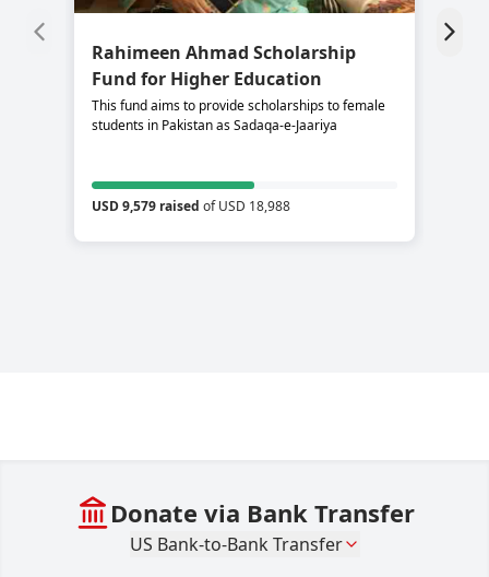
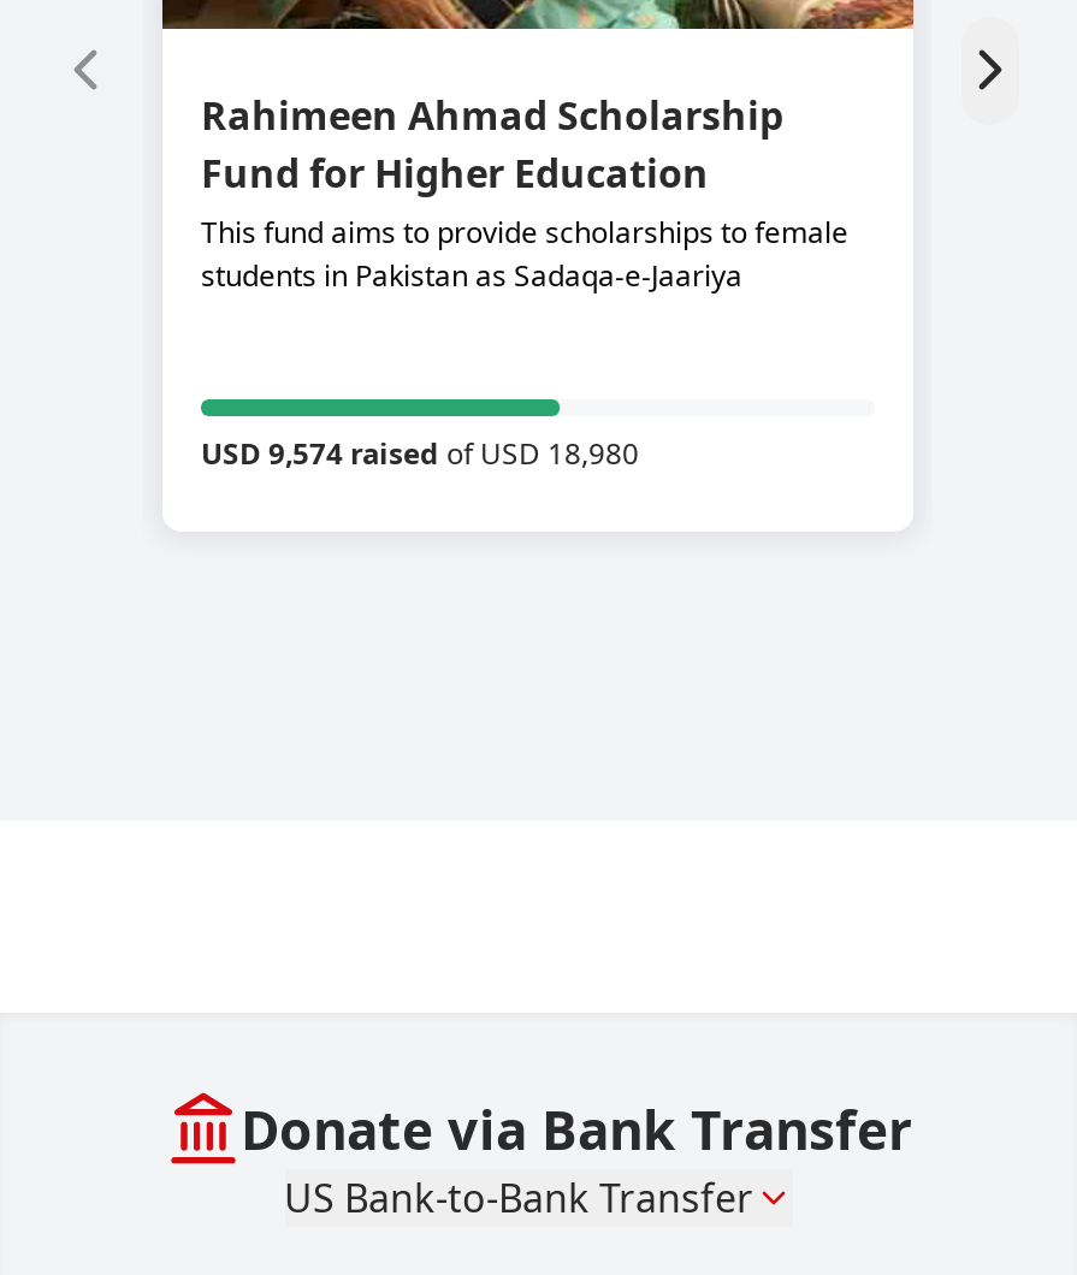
- USD 9,579 raised of USD 18,988
+ USD 9,574 raised of USD 18,980
